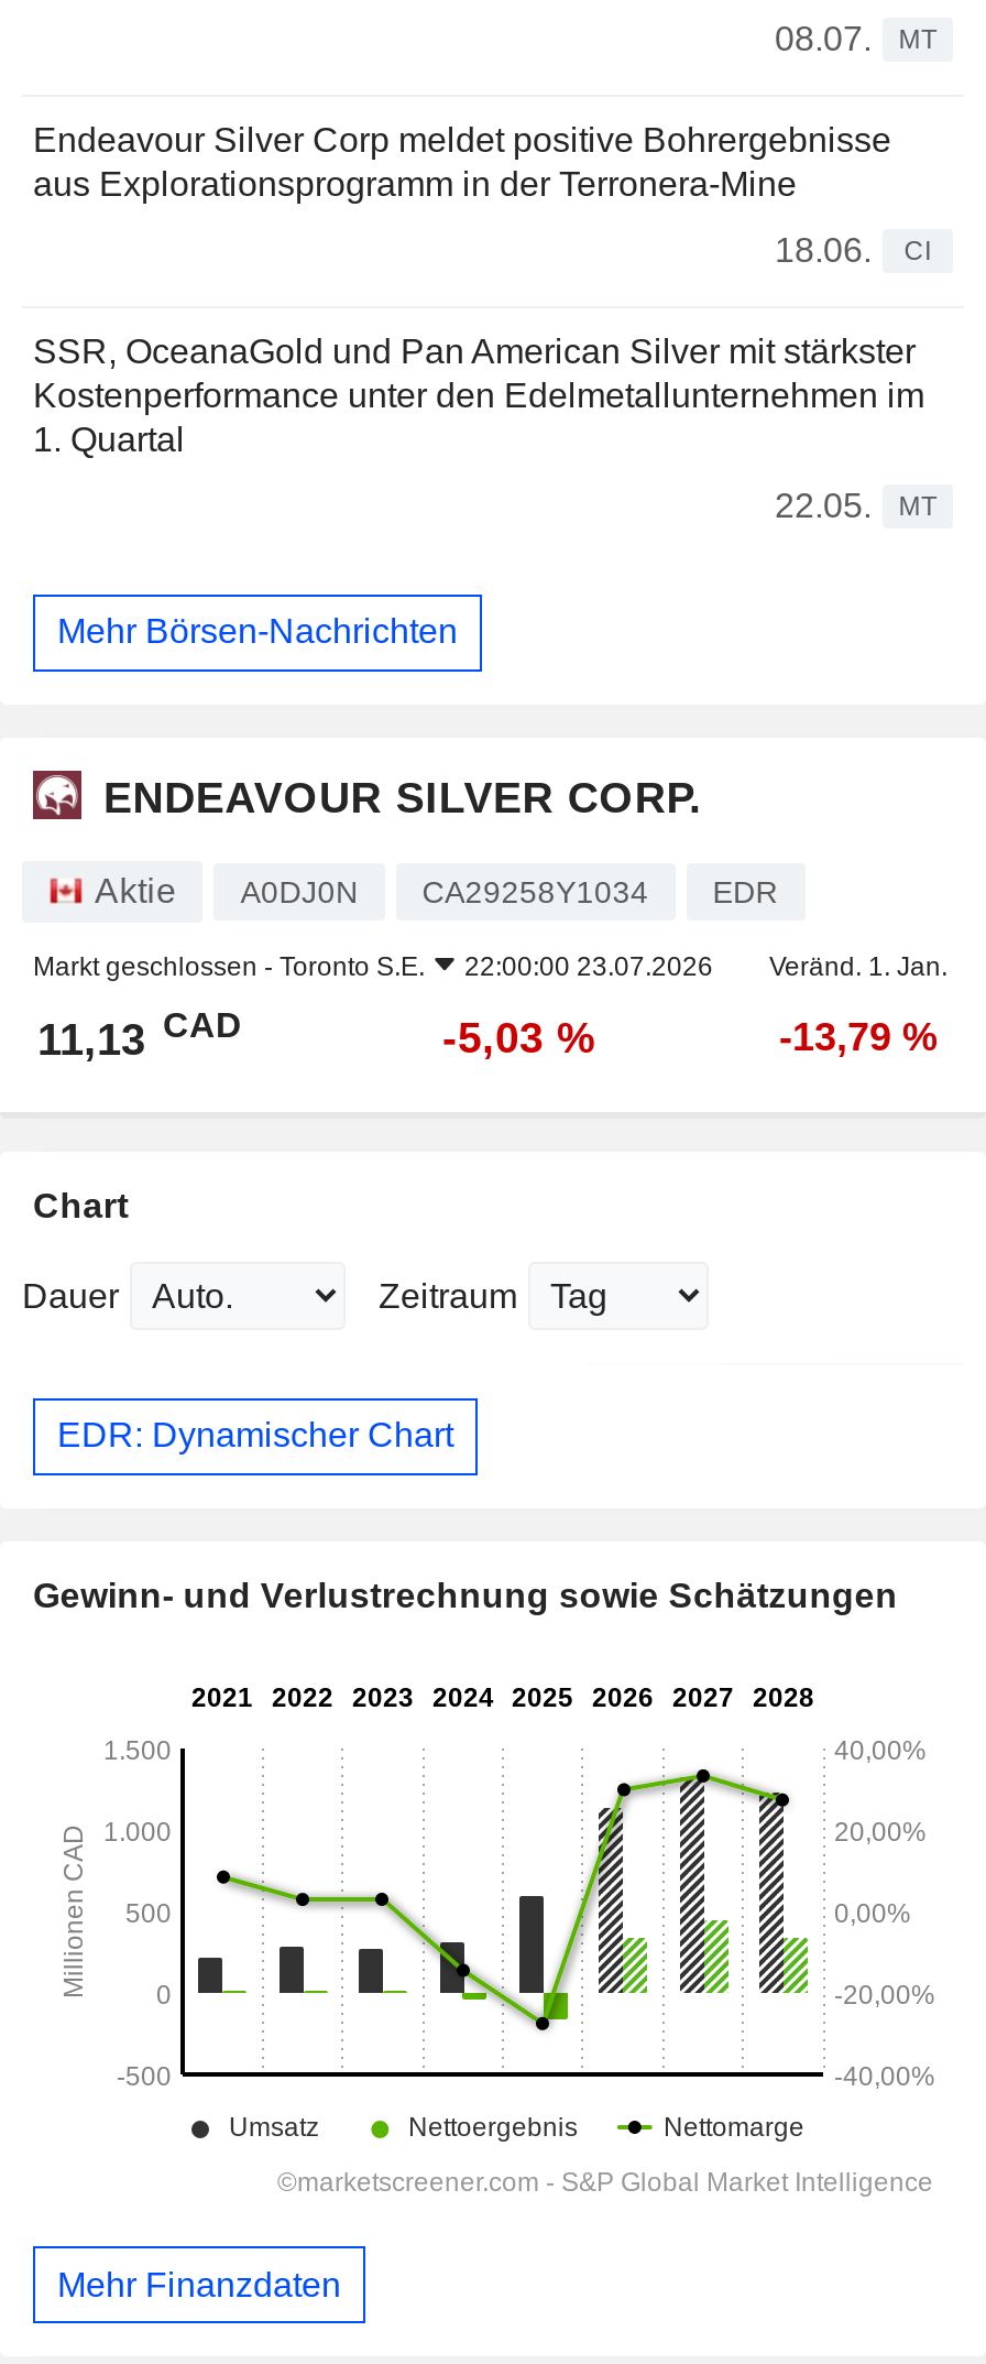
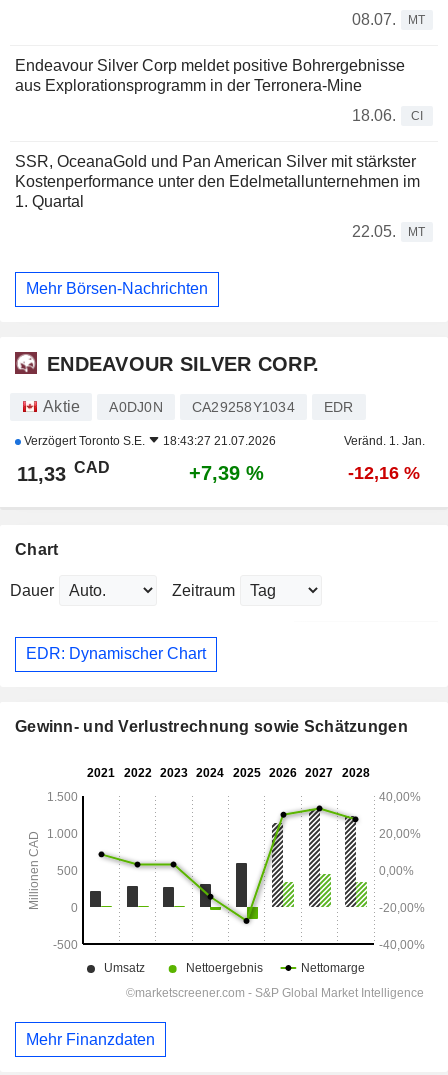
- Markt geschlossen - Toronto S.E.
- 22:00:00 23.07.2026
+ Verzögert Toronto S.E.
+ 18:43:27 21.07.2026

- 11,13 CAD
+ 11,33 CAD

- -5,03 %
+ +7,39 %

- -13,79 %
+ -12,16 %
